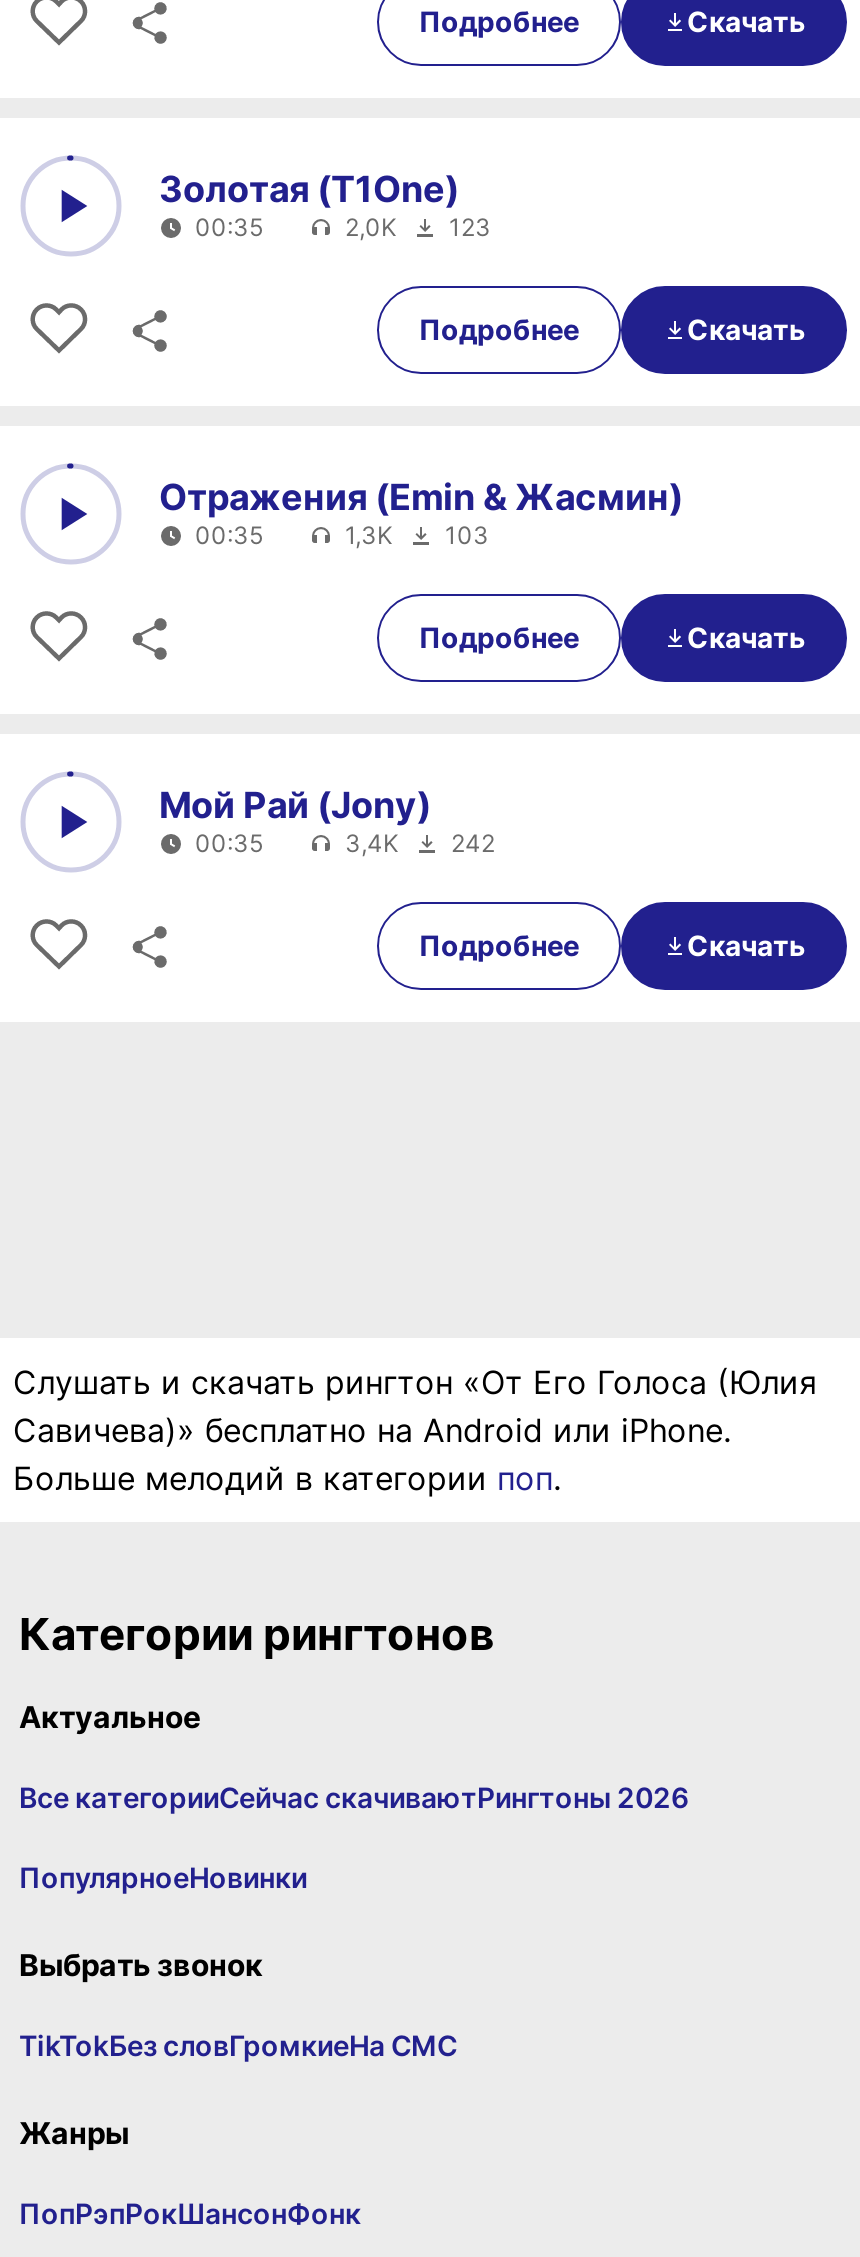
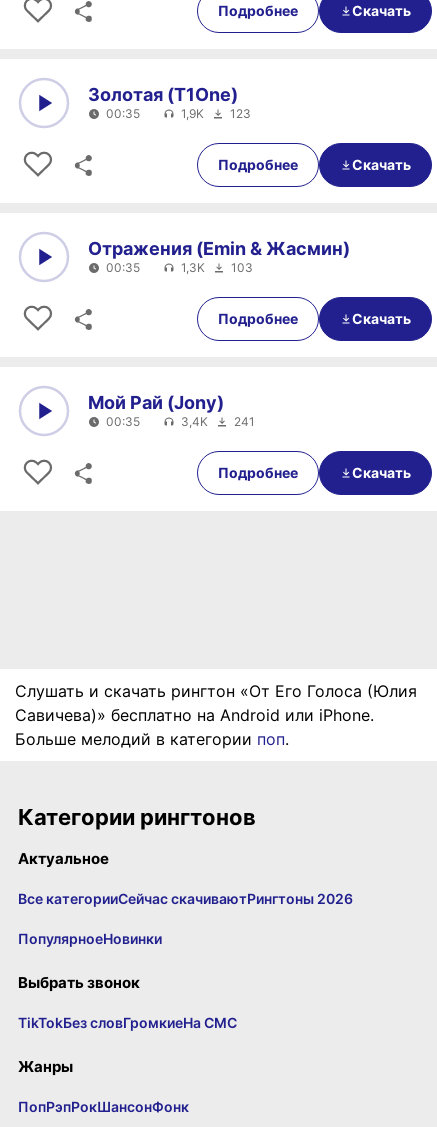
- 2,0K 123
+ 1,9K 123

- 3,4K 242
+ 3,4K 241
